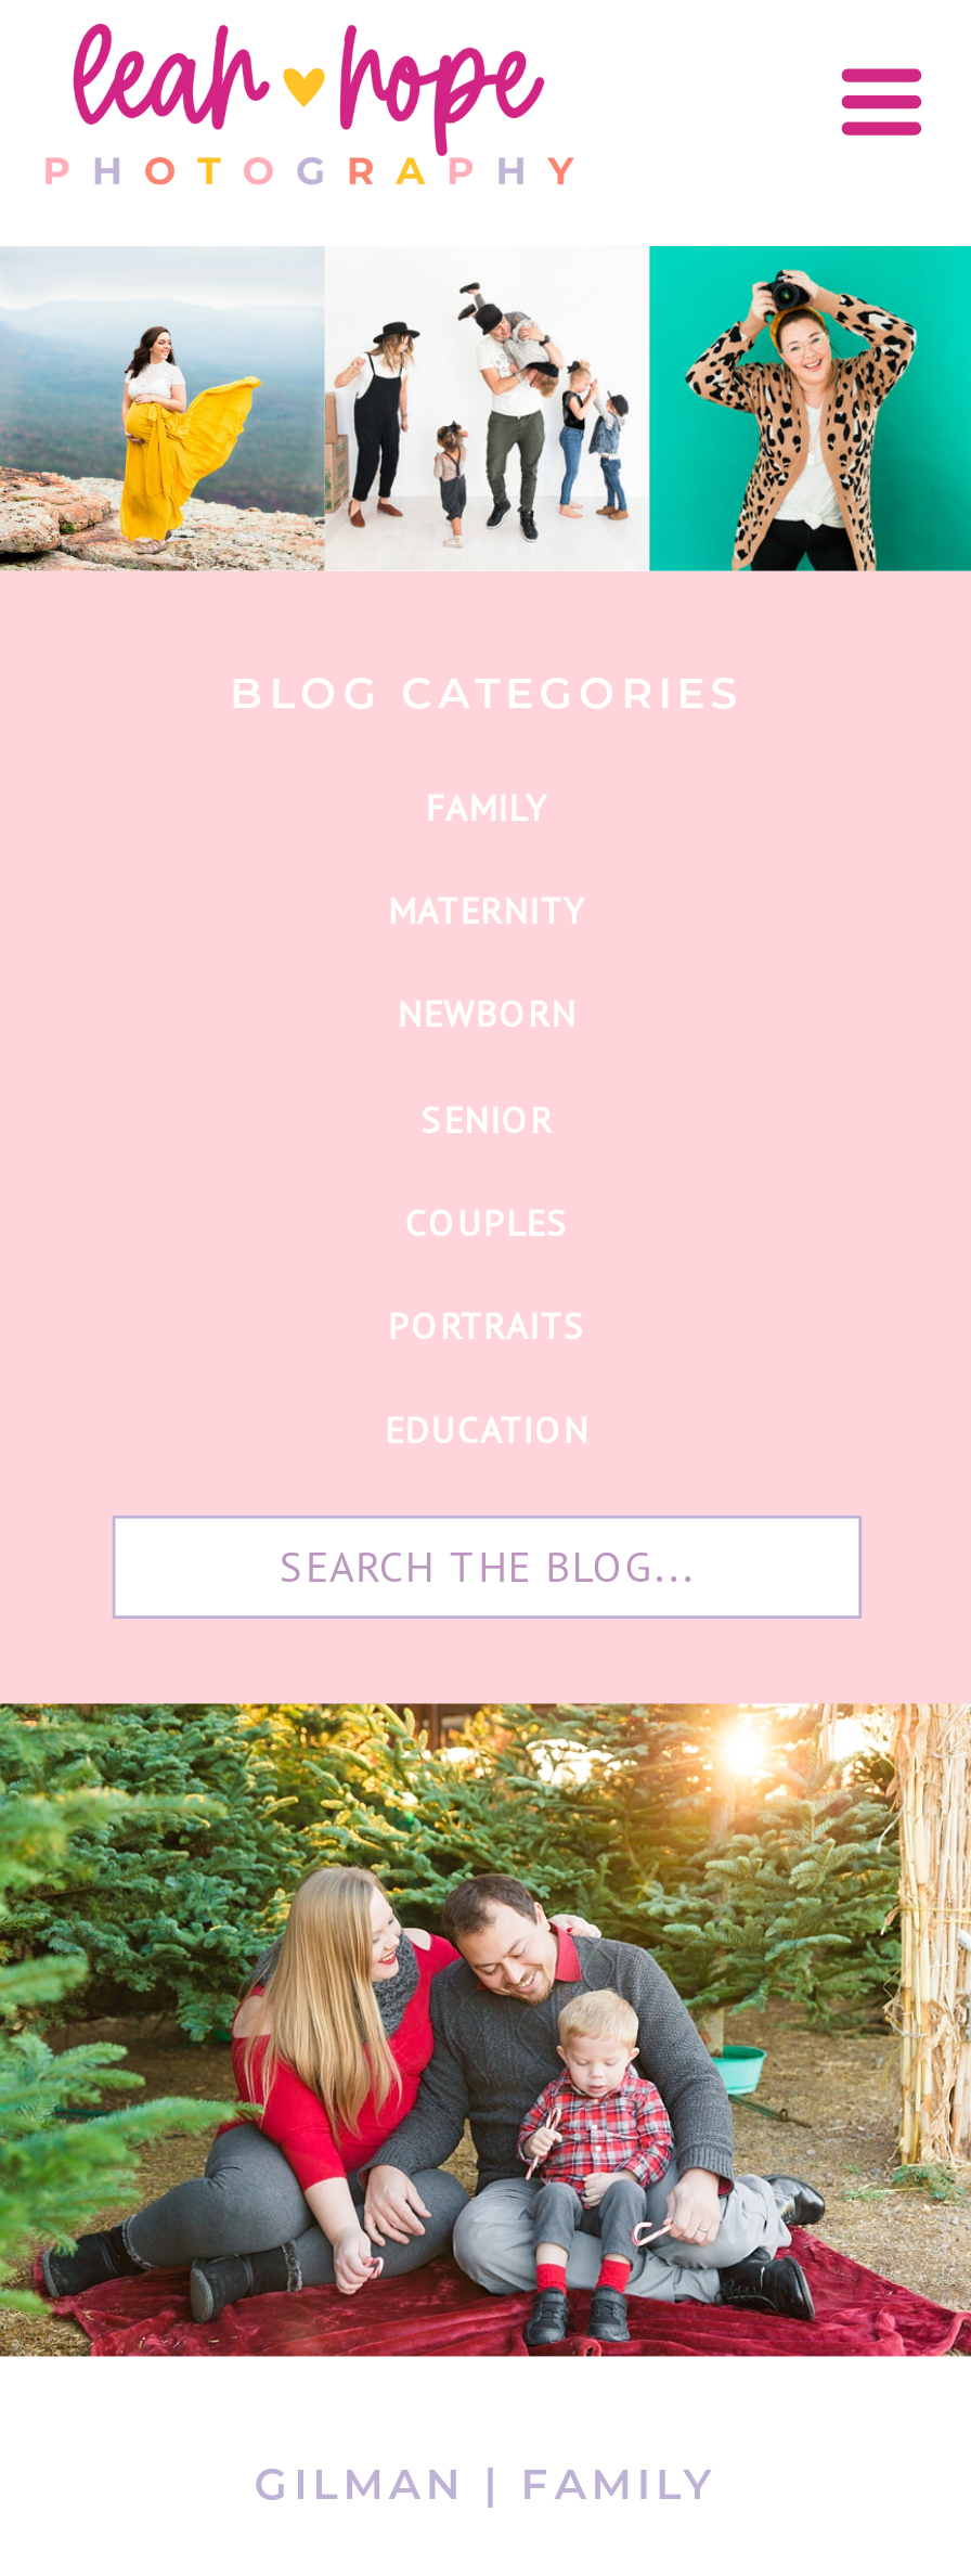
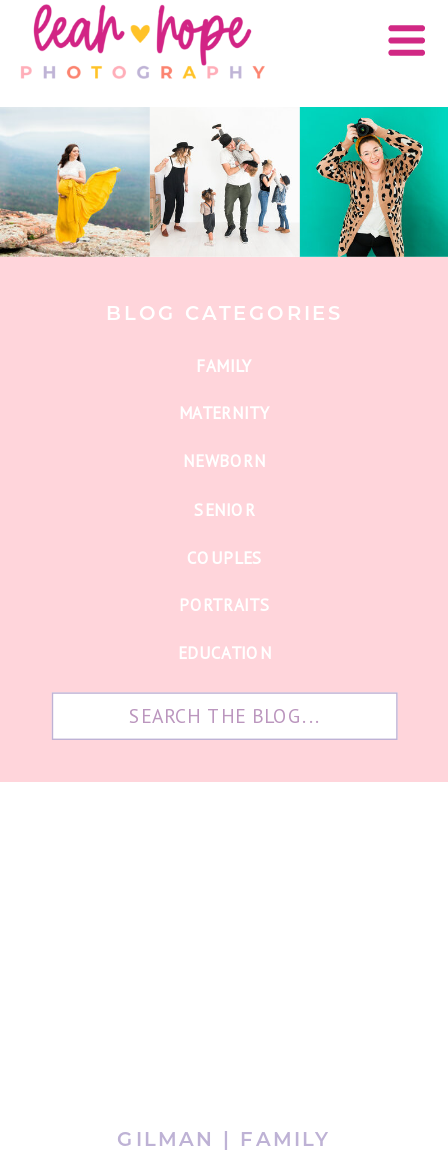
- [image]
